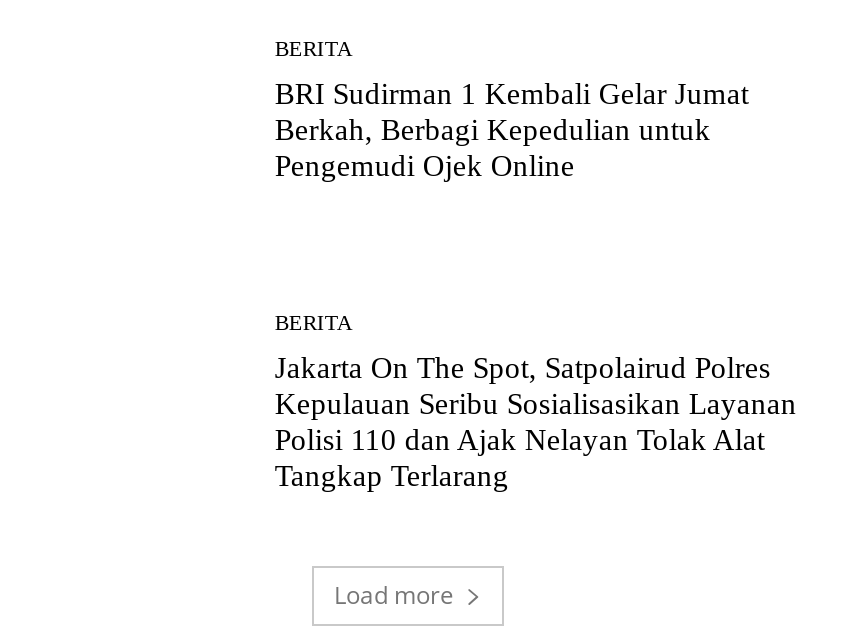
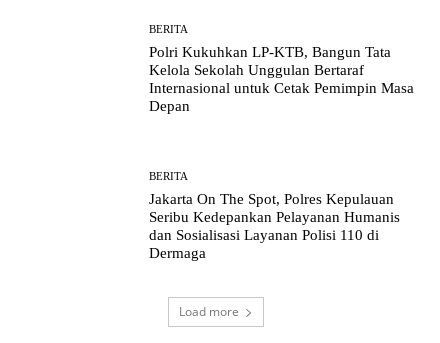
- BRI Sudirman 1 Kembali Gelar Jumat
- Berkah, Berbagi Kepedulian untuk
- Pengemudi Ojek Online
+ Polri Kukuhkan LP-KTB, Bangun Tata
+ Kelola Sekolah Unggulan Bertaraf
+ Internasional untuk Cetak Pemimpin Masa
+ Depan

- Jakarta On The Spot, Satpolairud Polres
- Kepulauan Seribu Sosialisasikan Layanan
- Polisi 110 dan Ajak Nelayan Tolak Alat
- Tangkap Terlarang
+ Jakarta On The Spot, Polres Kepulauan
+ Seribu Kedepankan Pelayanan Humanis
+ dan Sosialisasi Layanan Polisi 110 di
+ Dermaga
